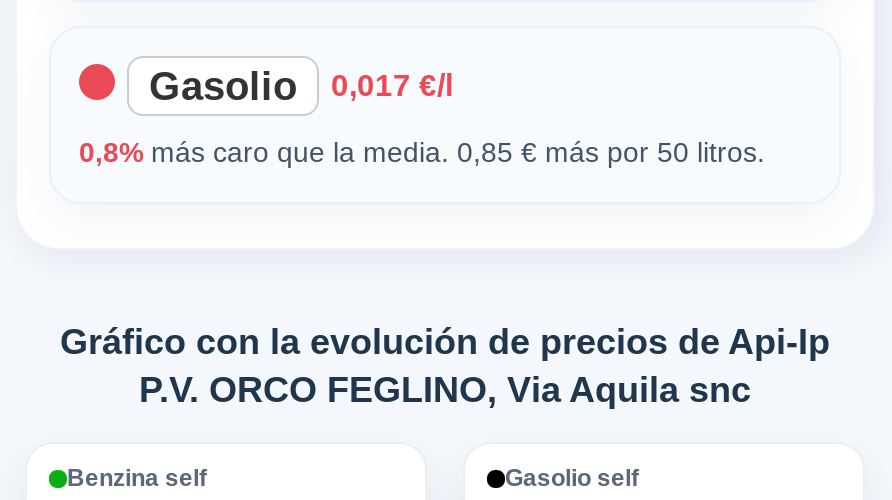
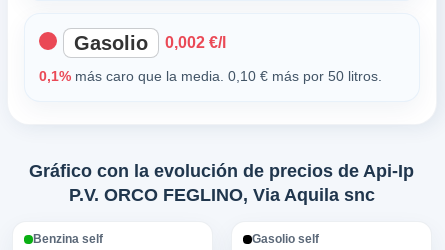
- Gasolio 0,017 €/l
+ Gasolio 0,002 €/l

- 0,8% más caro que la media. 0,85 € más por 50 litros.
+ 0,1% más caro que la media. 0,10 € más por 50 litros.
